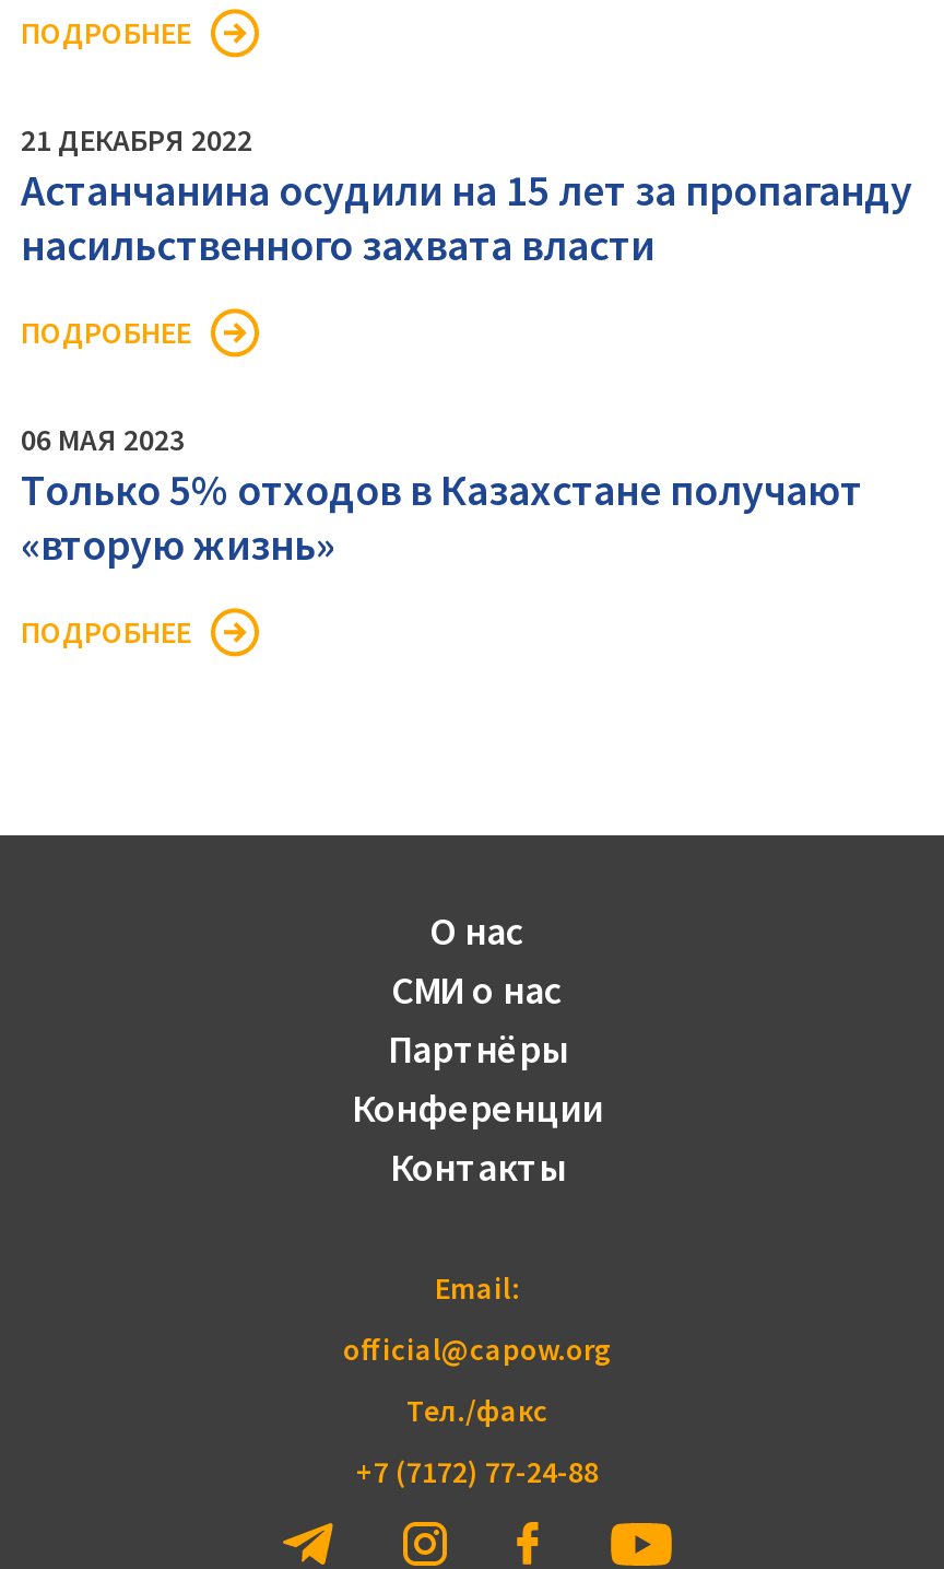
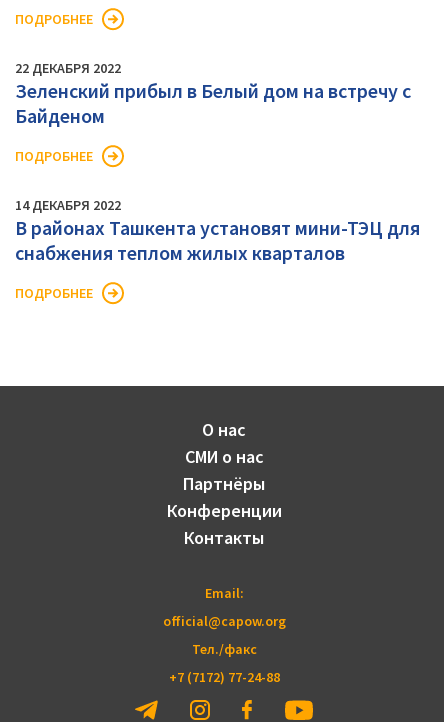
- 21 ДЕКАБРЯ 2022
- Астанчанина осудили на 15 лет за пропаганду
- насильственного захвата власти
+ 22 ДЕКАБРЯ 2022
+ Зеленский прибыл в Белый дом на встречу с
+ Байденом

- 06 МАЯ 2023
- Только 5% отходов в Казахстане получают
- «вторую жизнь»
+ 14 ДЕКАБРЯ 2022
+ В районах Ташкента установят мини-ТЭЦ для
+ снабжения теплом жилых кварталов
